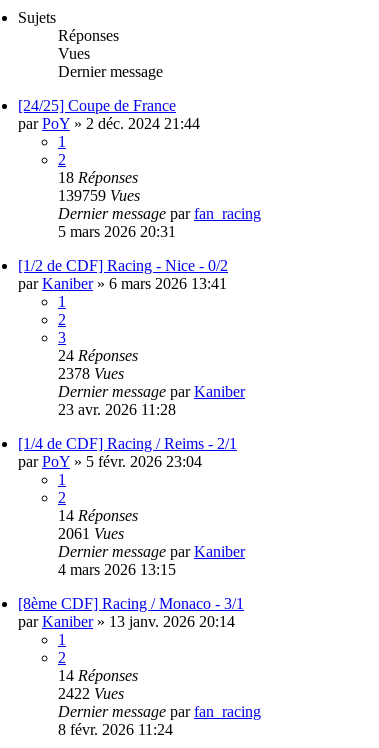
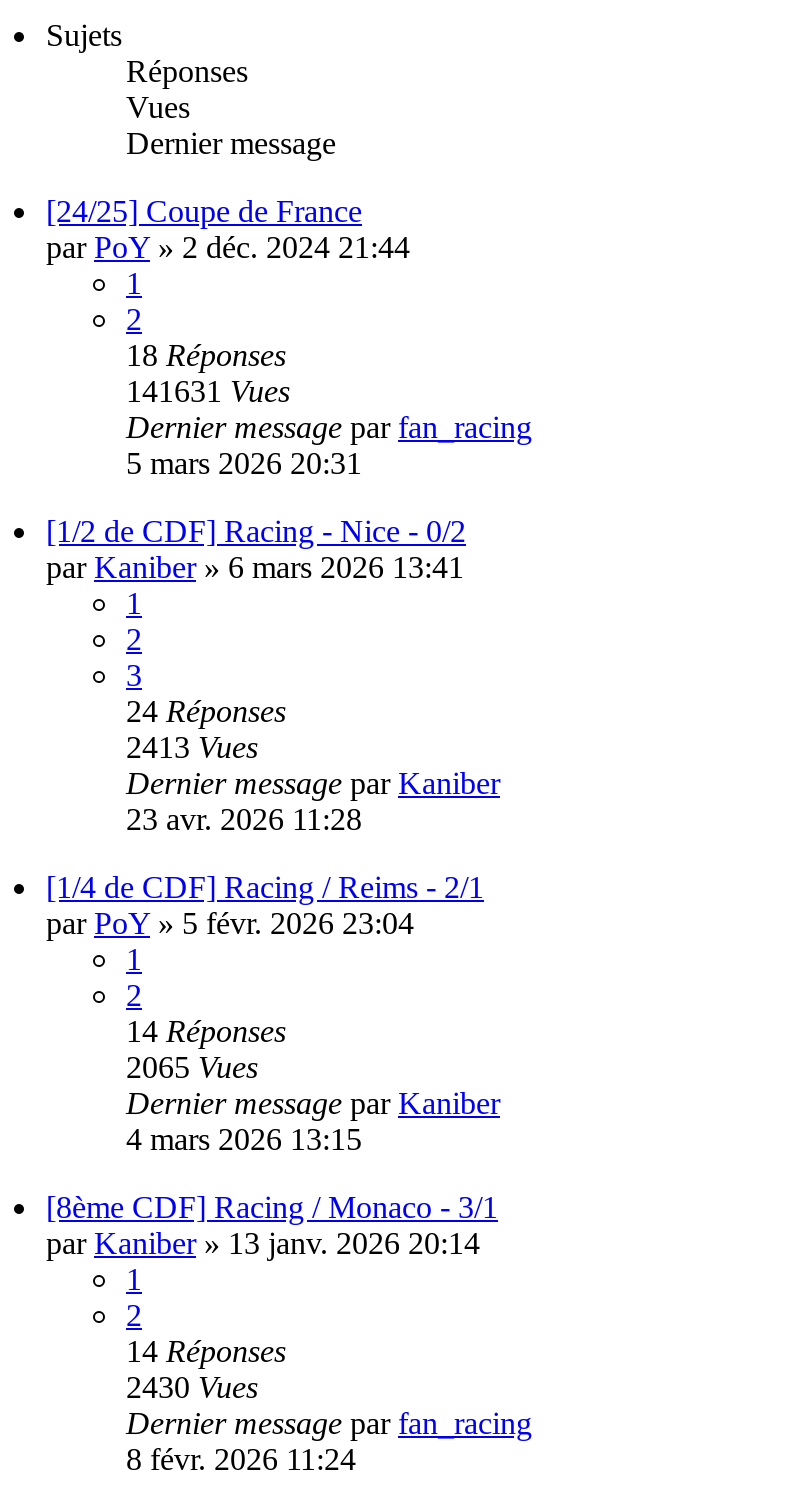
- 139759 Vues
+ 141631 Vues

- 2378 Vues
+ 2413 Vues

- 2061 Vues
+ 2065 Vues

- 2422 Vues
+ 2430 Vues
